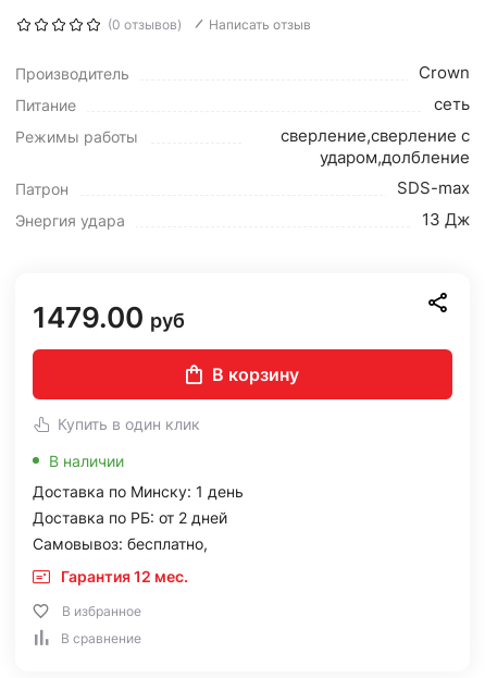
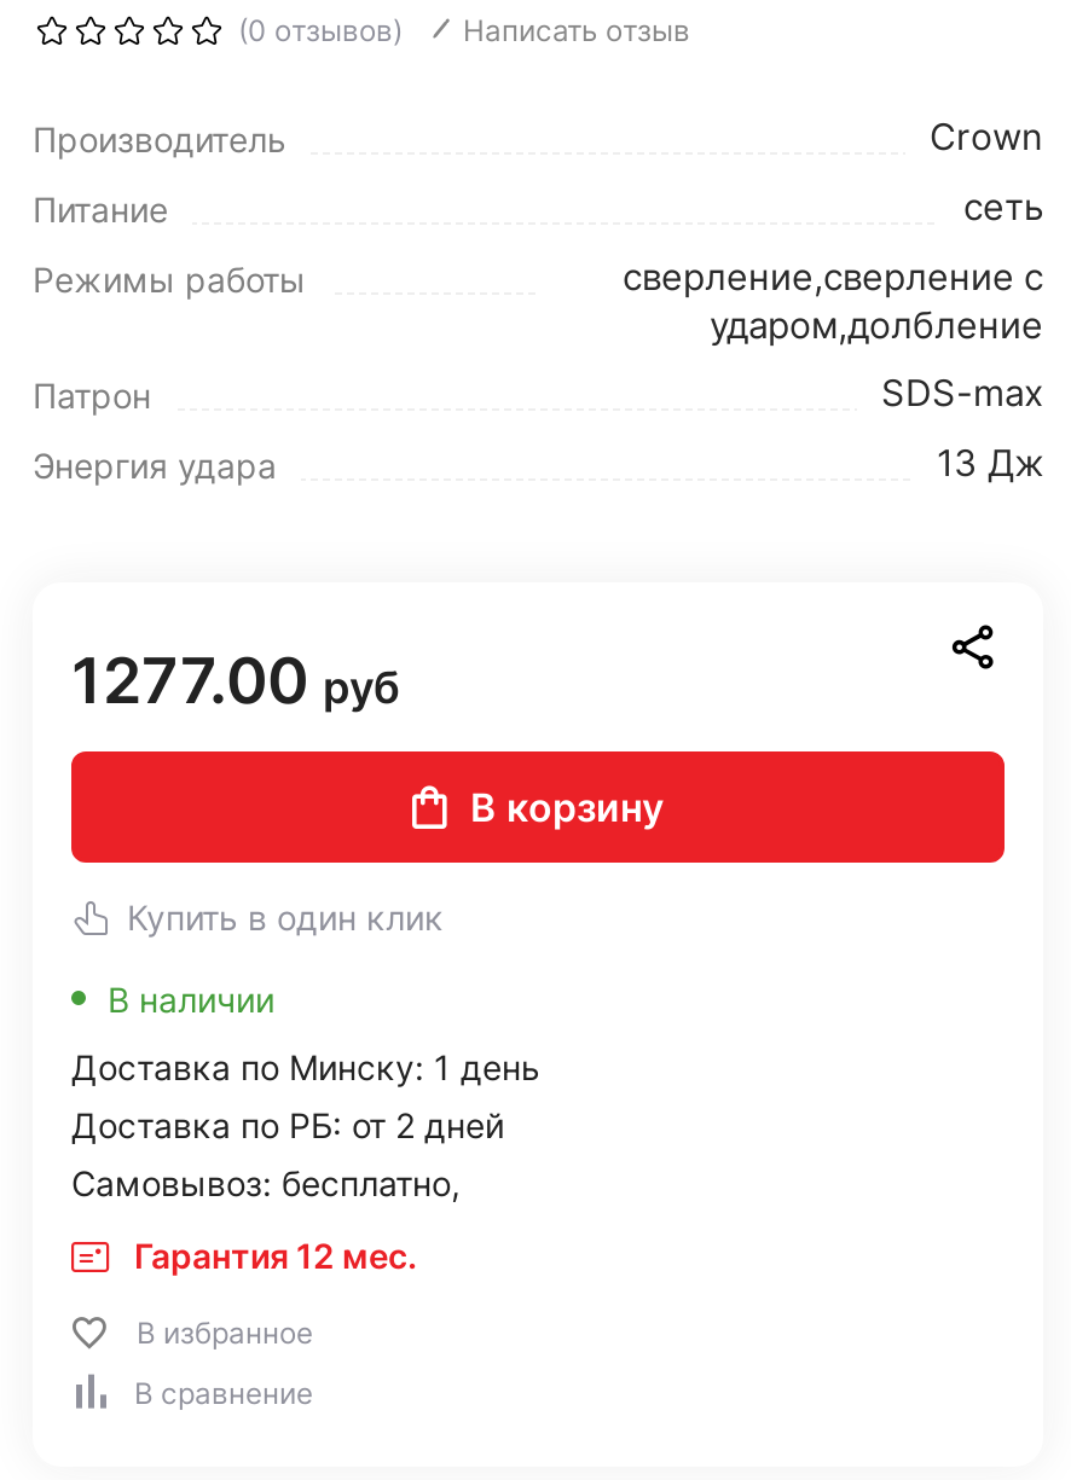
- 1479.00 руб
+ 1277.00 руб
